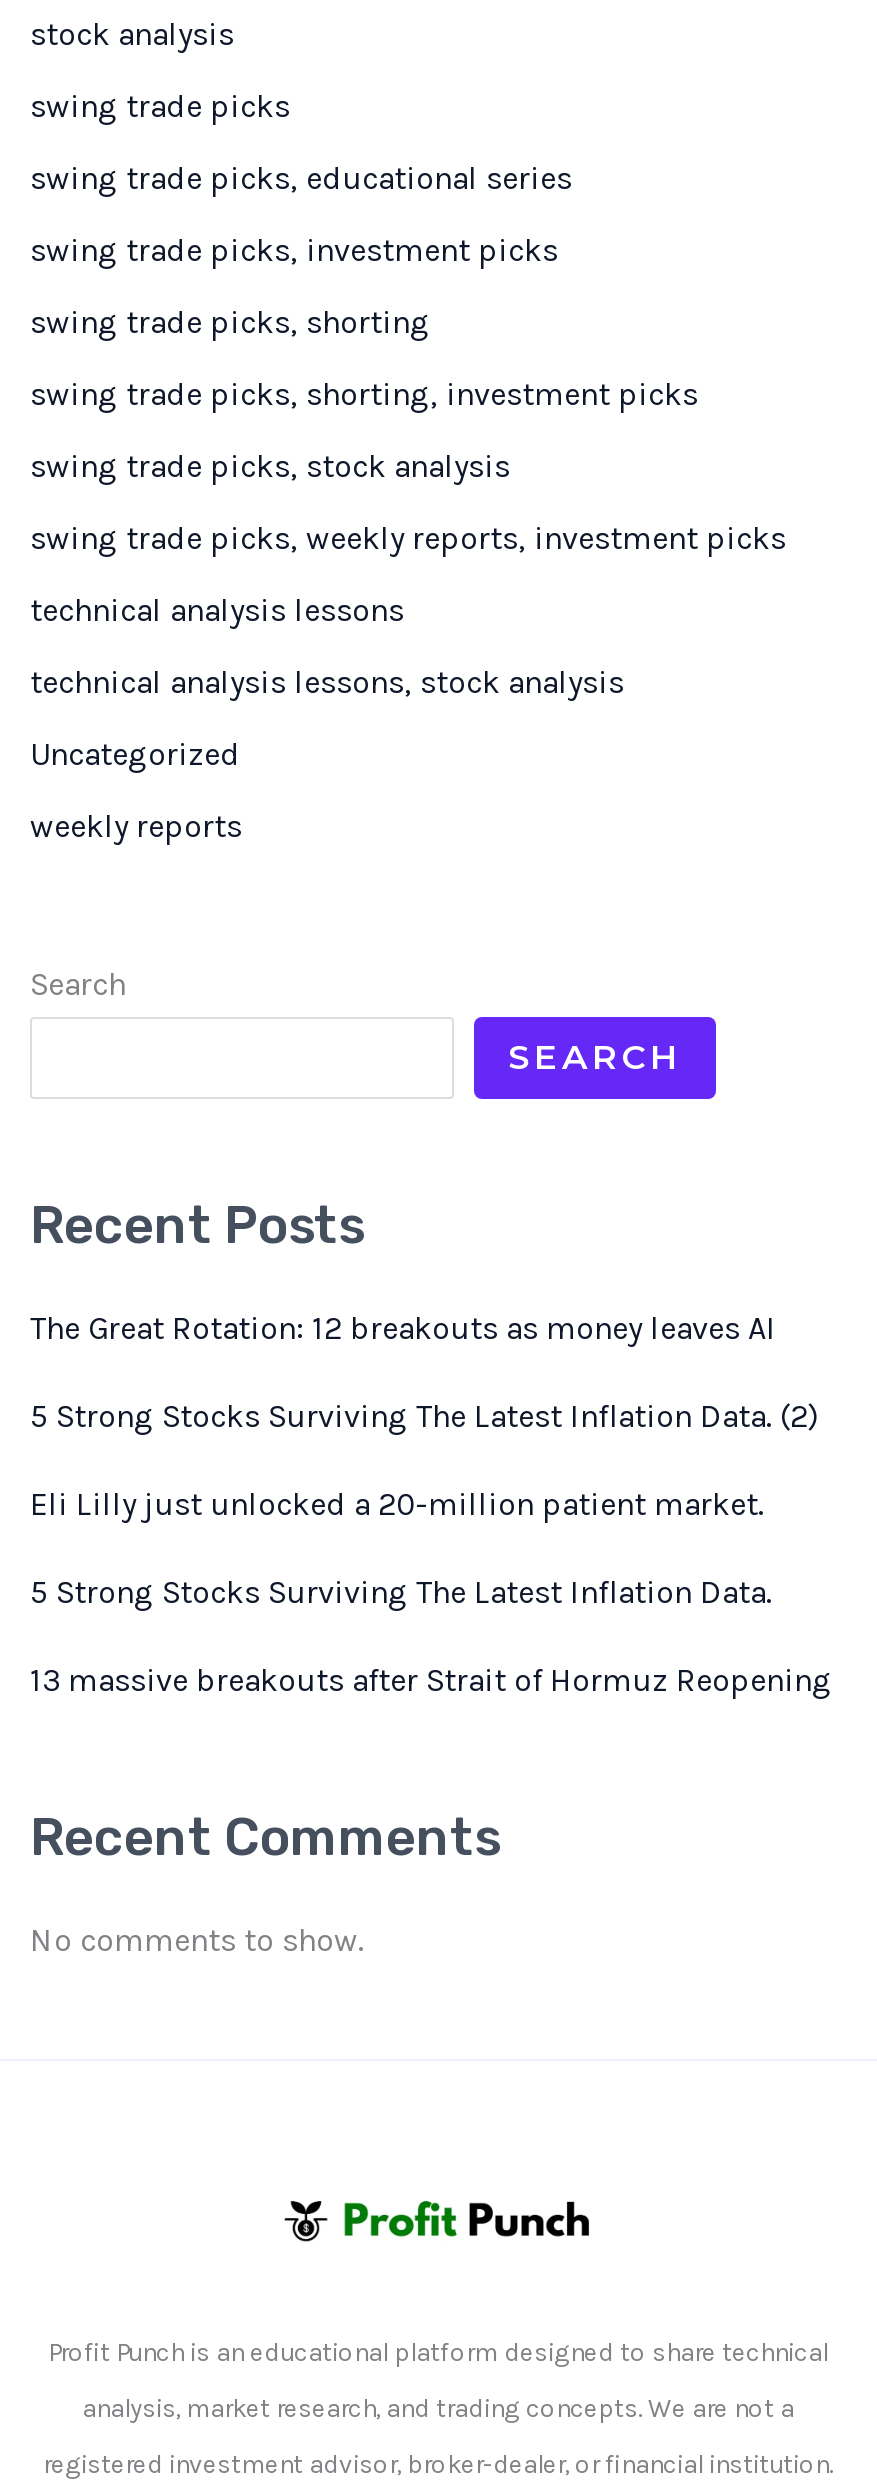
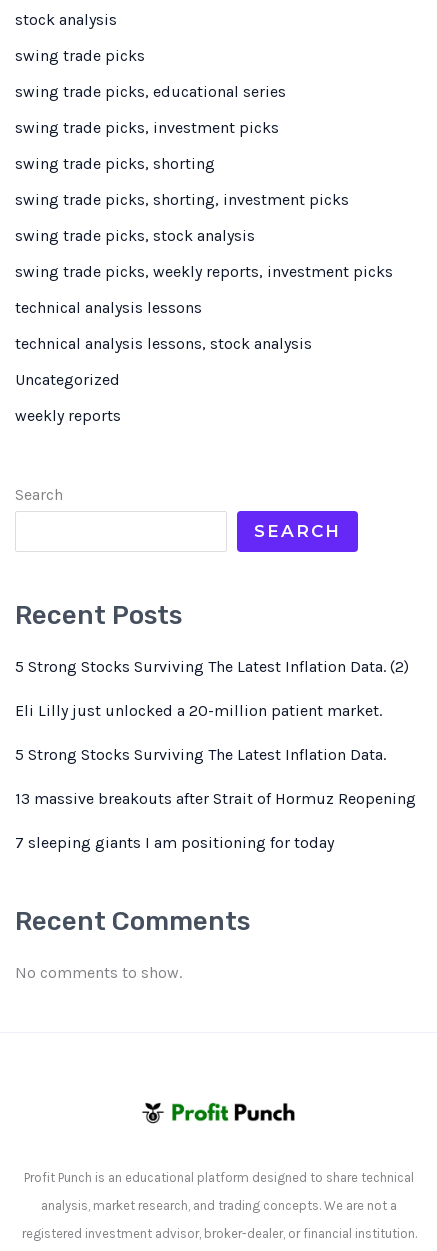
- The Great Rotation: 12 breakouts as money leaves AI

moved up: 5 Strong Stocks Surviving The Latest Inflation Data. (2) | Eli Lilly just unlocked a 20-million patient market. | 5 Strong Stocks Surviving The Latest Inflation Data. | 13 massive breakouts after Strait of Hormuz Reopening

+ 7 sleeping giants I am positioning for today
